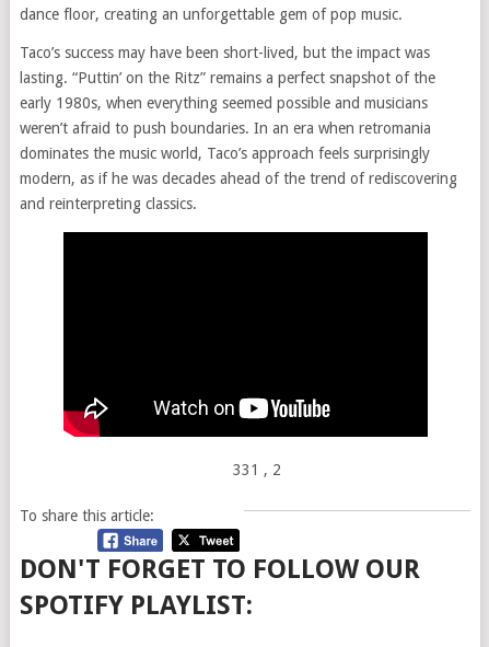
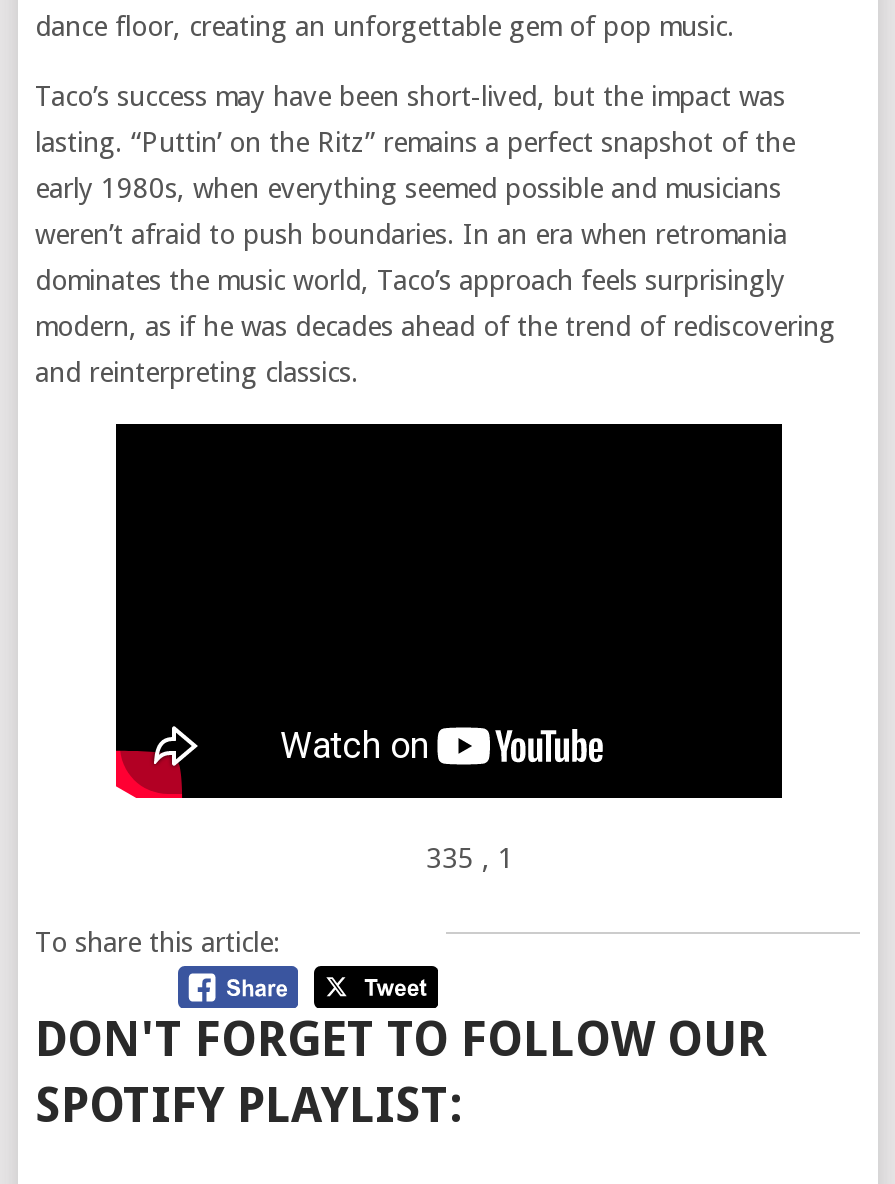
- 331, 2
+ 335, 1
